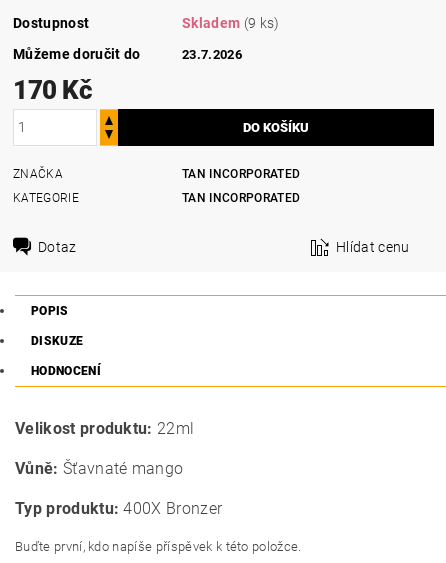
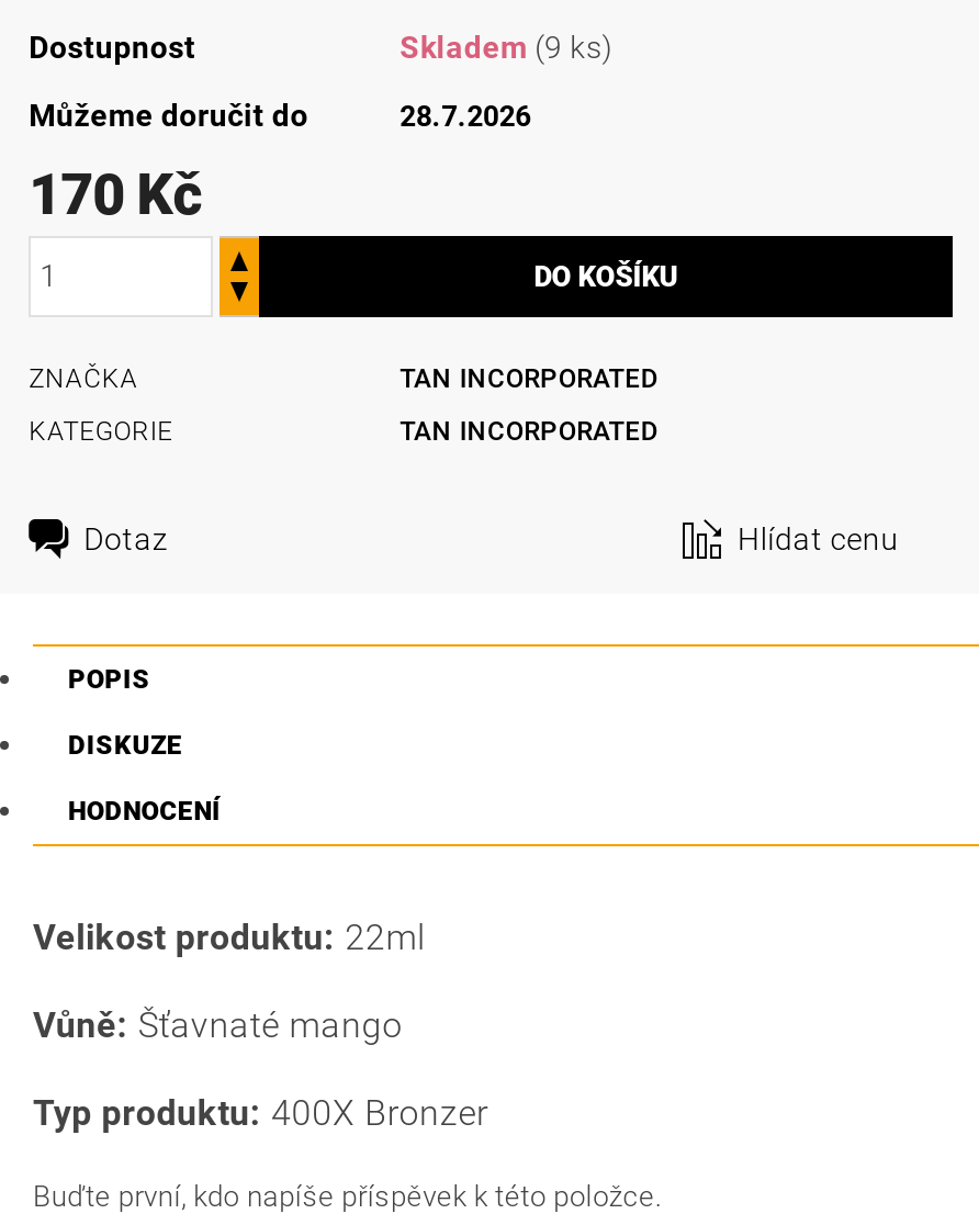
- 23.7.2026
+ 28.7.2026
